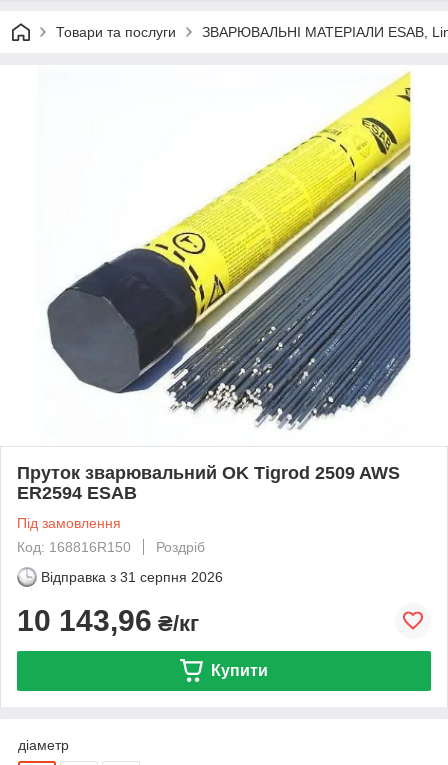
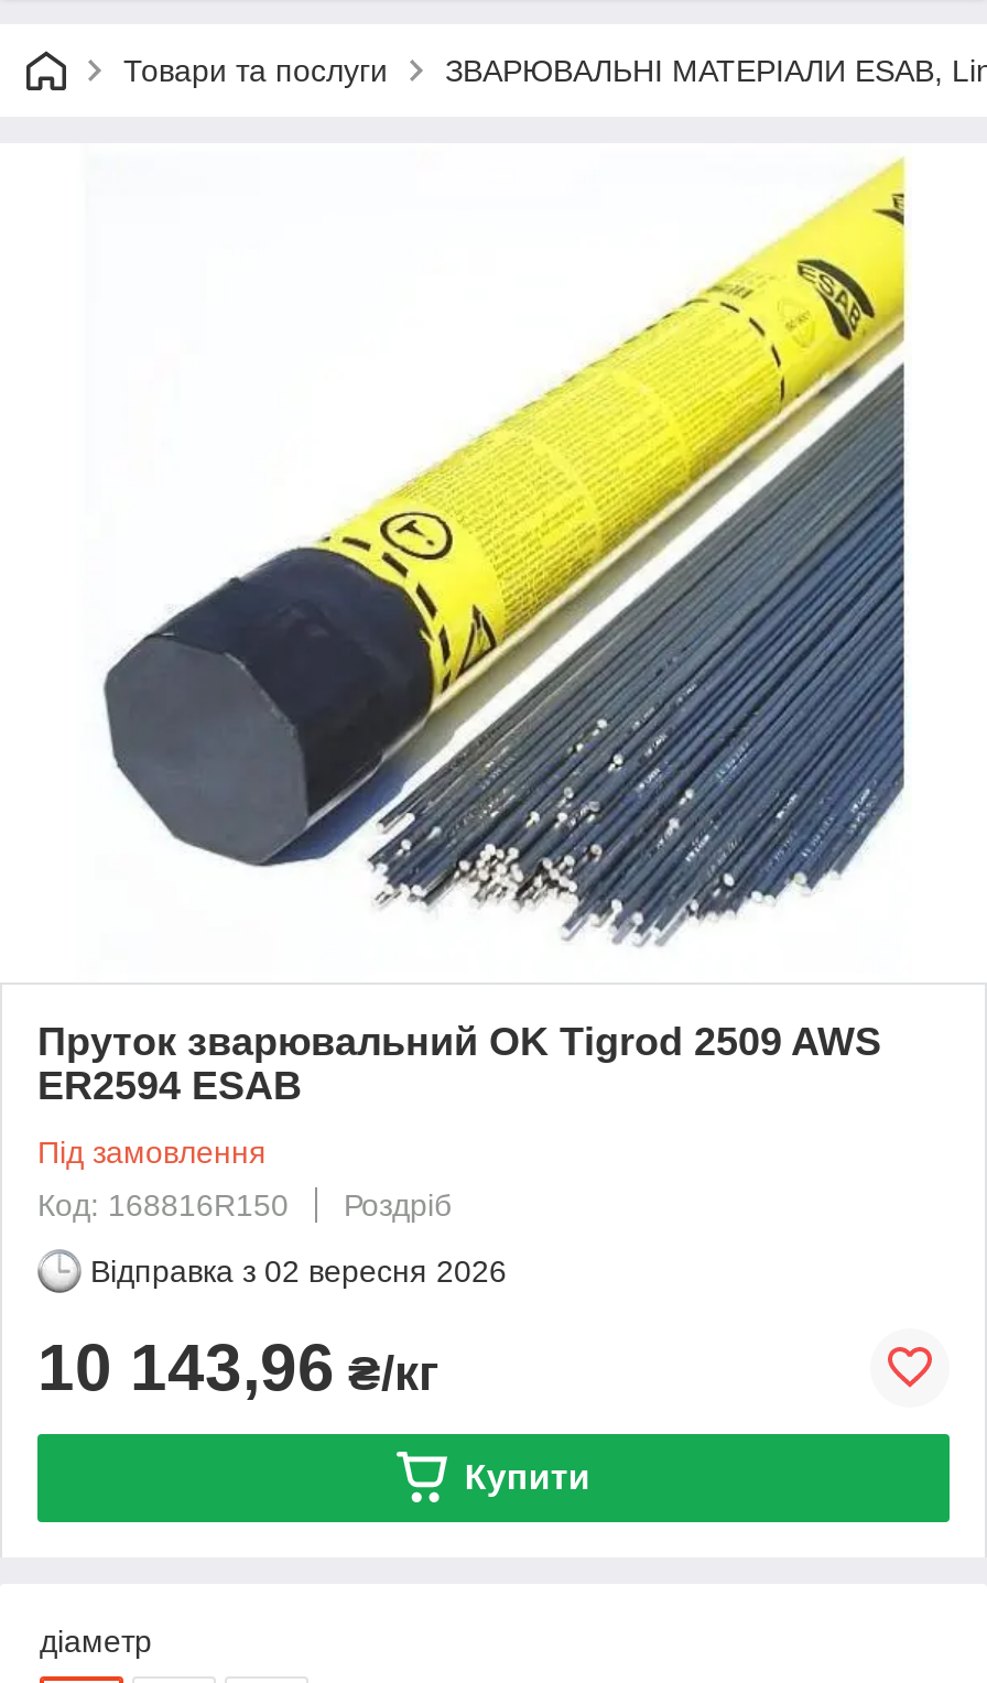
- Відправка з 31 серпня 2026
+ Відправка з 02 вересня 2026
